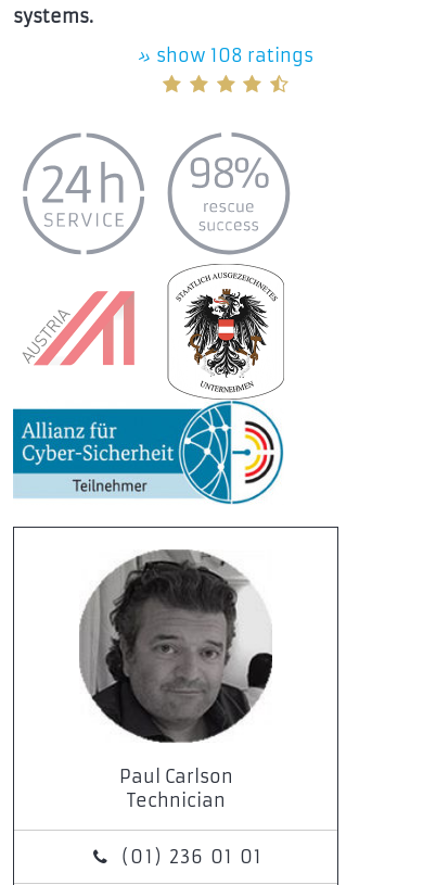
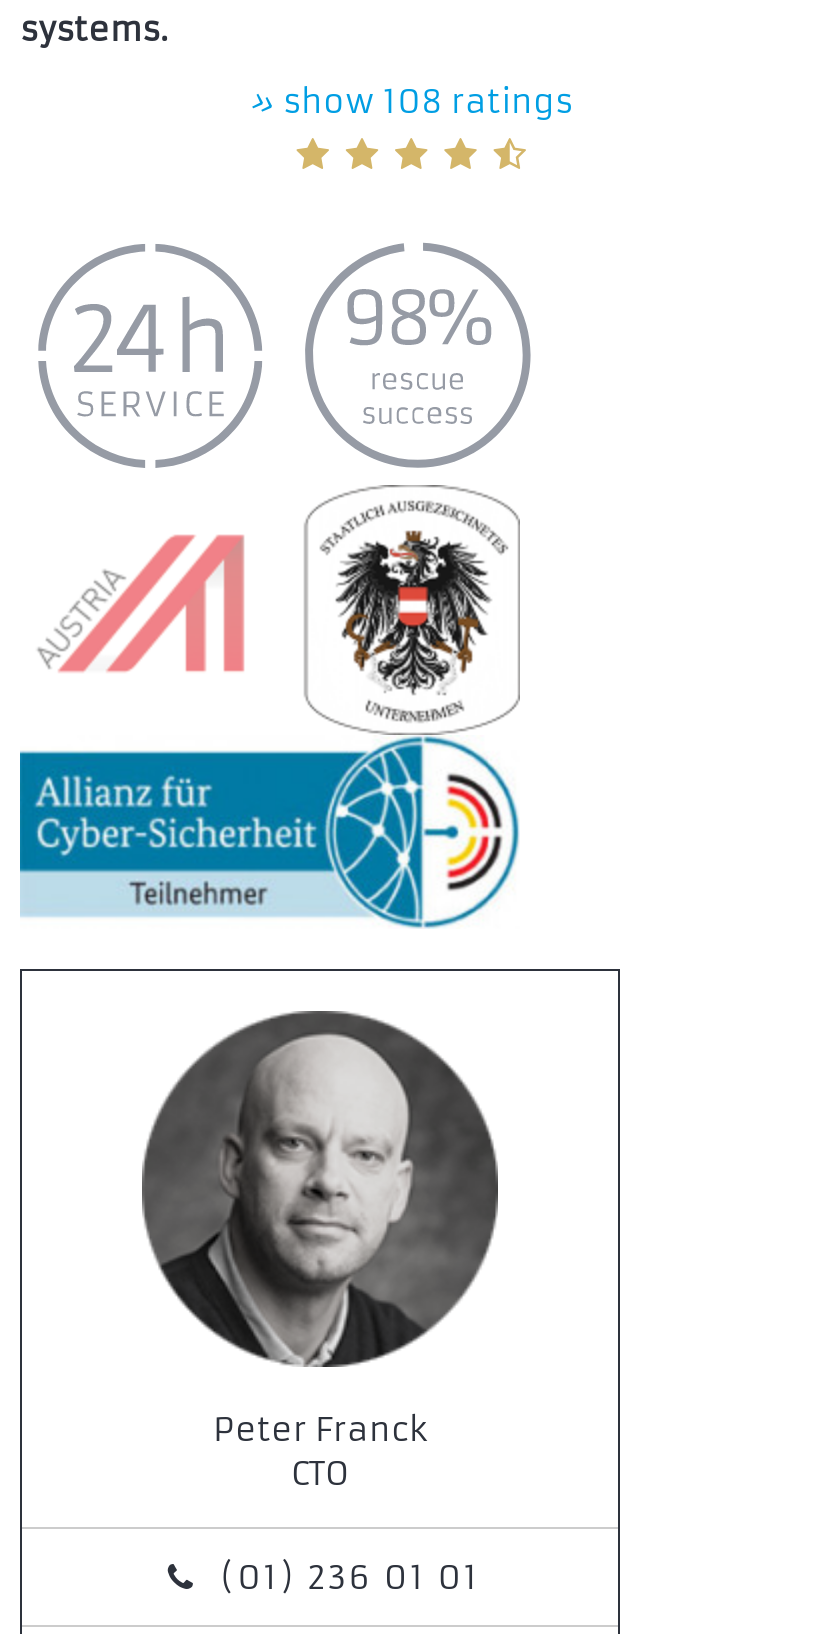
- [image]
- Paul Carlson
- Technician
+ [image]
+ Peter Franck
+ CTO
